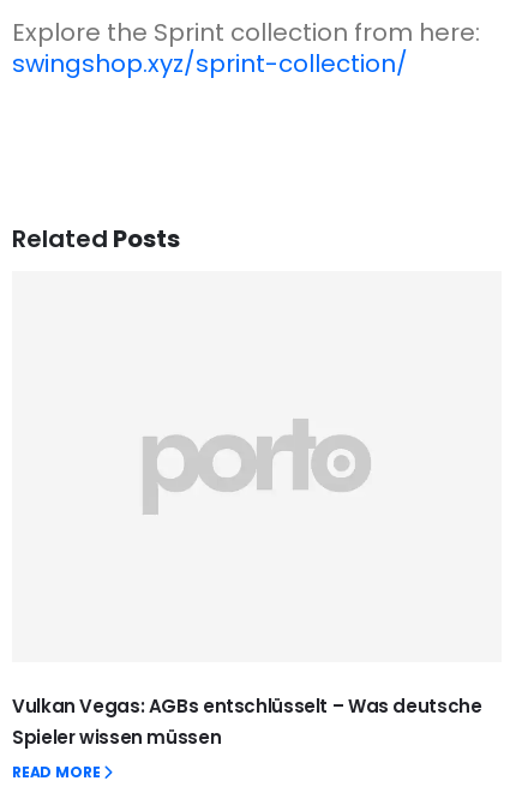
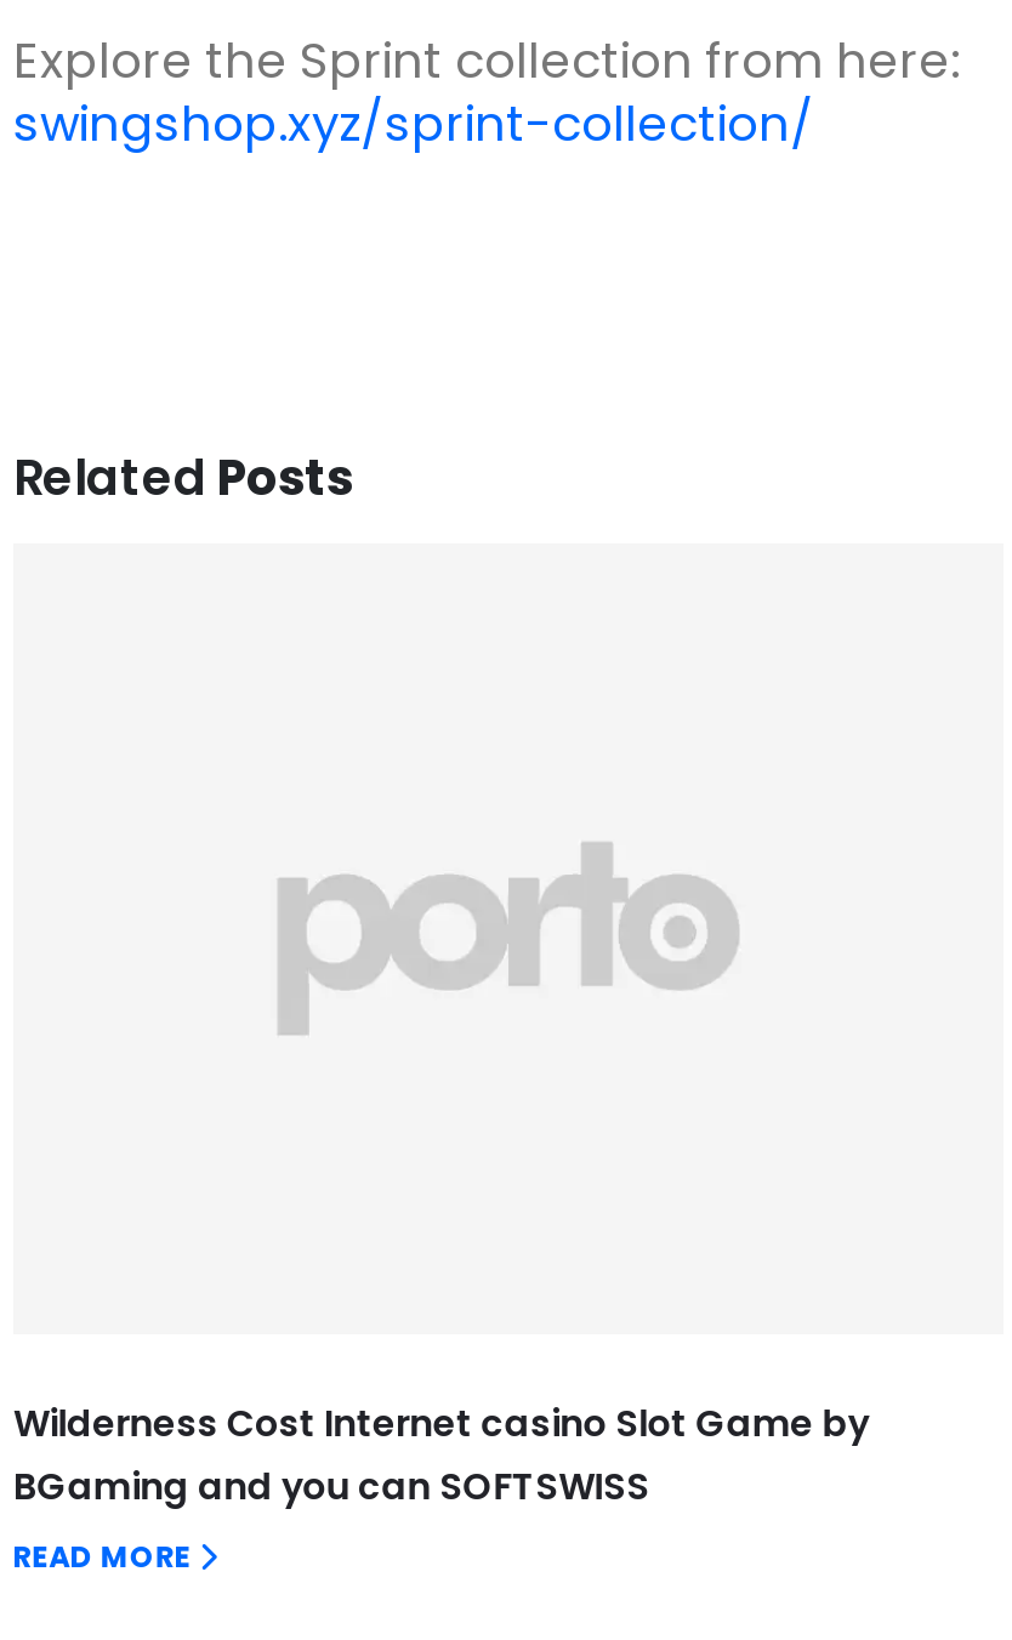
- Vulkan Vegas: AGBs entschlüsselt – Was deutsche
- Spieler wissen müssen
+ Wilderness Cost Internet casino Slot Game by
+ BGaming and you can SOFTSWISS
